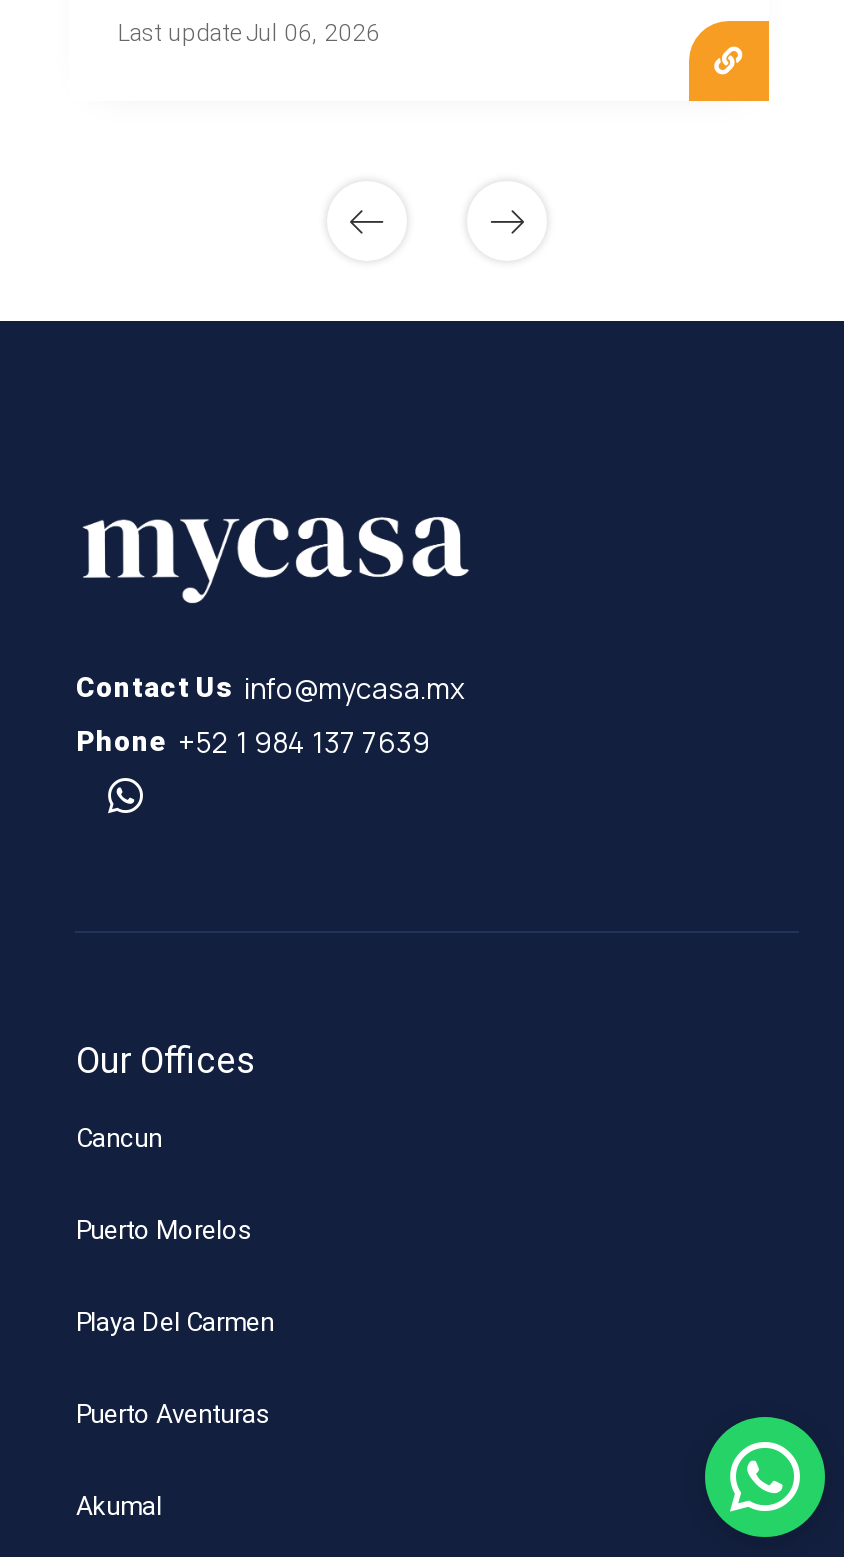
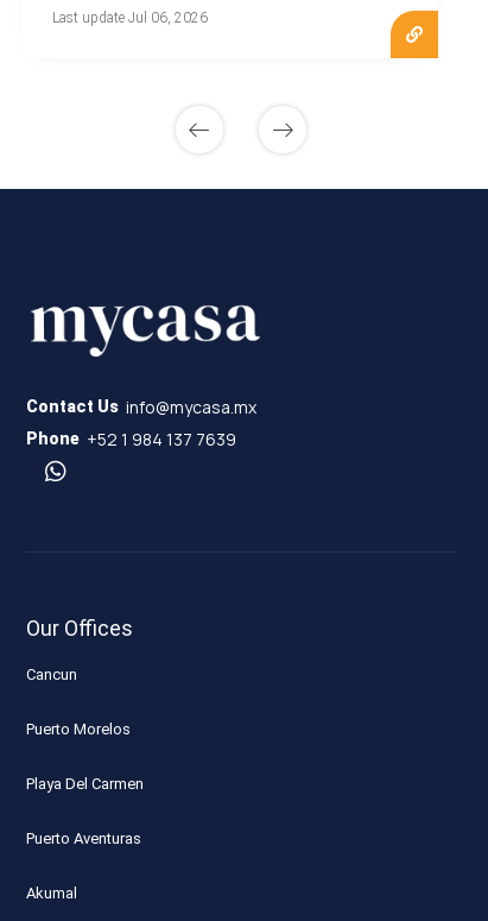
- [image]
